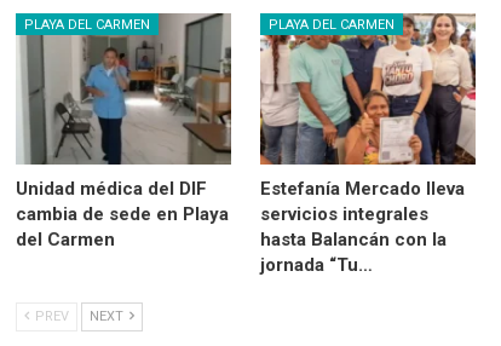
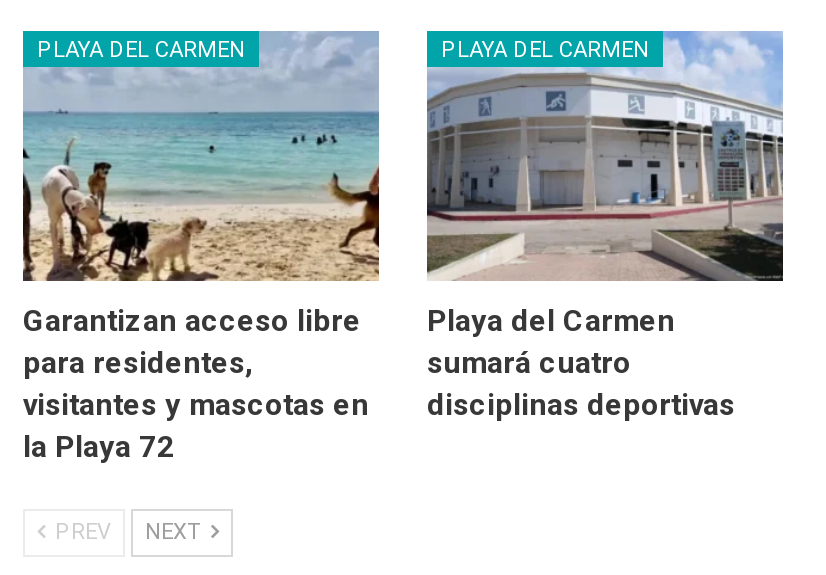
- [image]
- Unidad médica del DIF
- cambia de sede en Playa
- del Carmen
+ [image]
+ Garantizan acceso libre
+ para residentes,
+ visitantes y mascotas en
+ la Playa 72

- [image]
- Estefanía Mercado lleva
- servicios integrales
- hasta Balancán con la
- jornada “Tu…
+ [image]
+ Playa del Carmen
+ sumará cuatro
+ disciplinas deportivas
